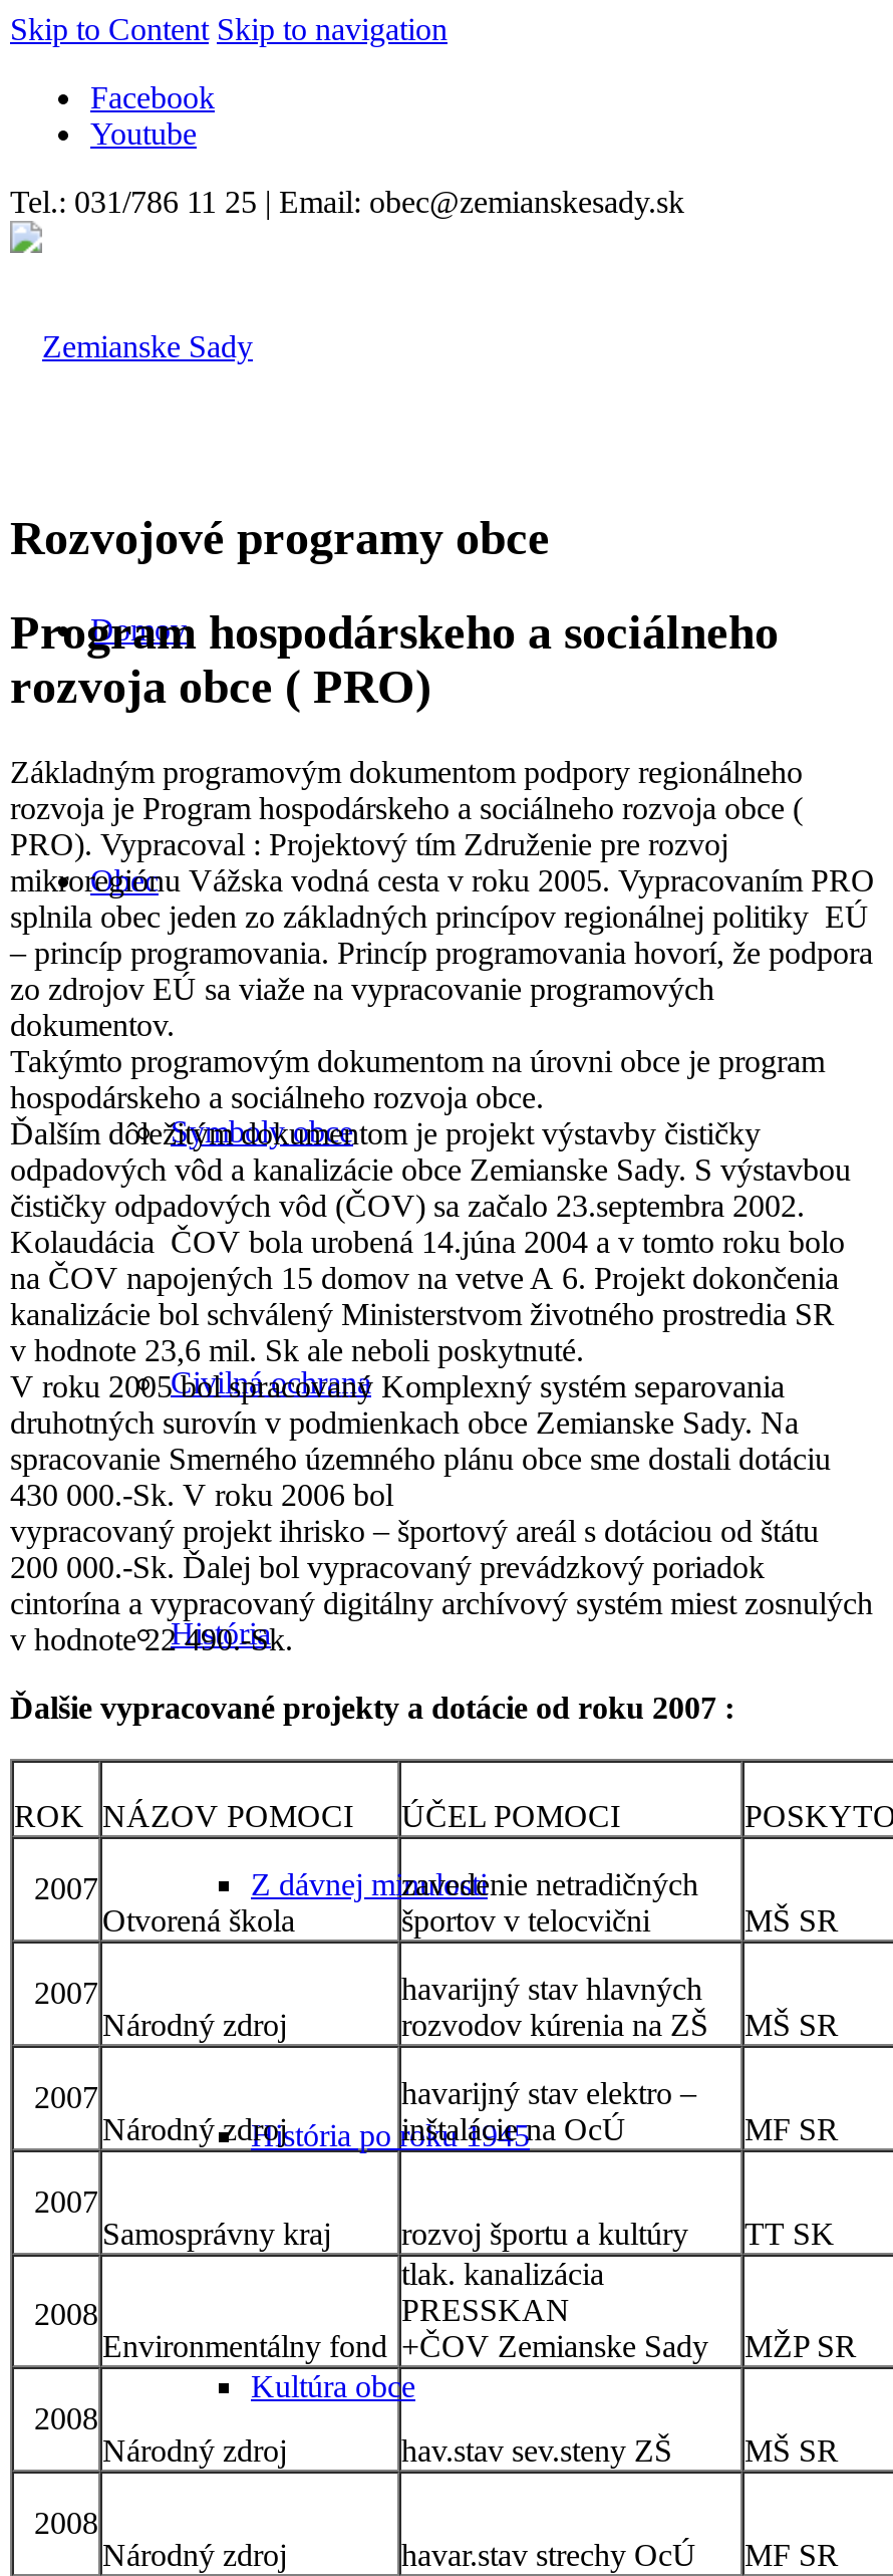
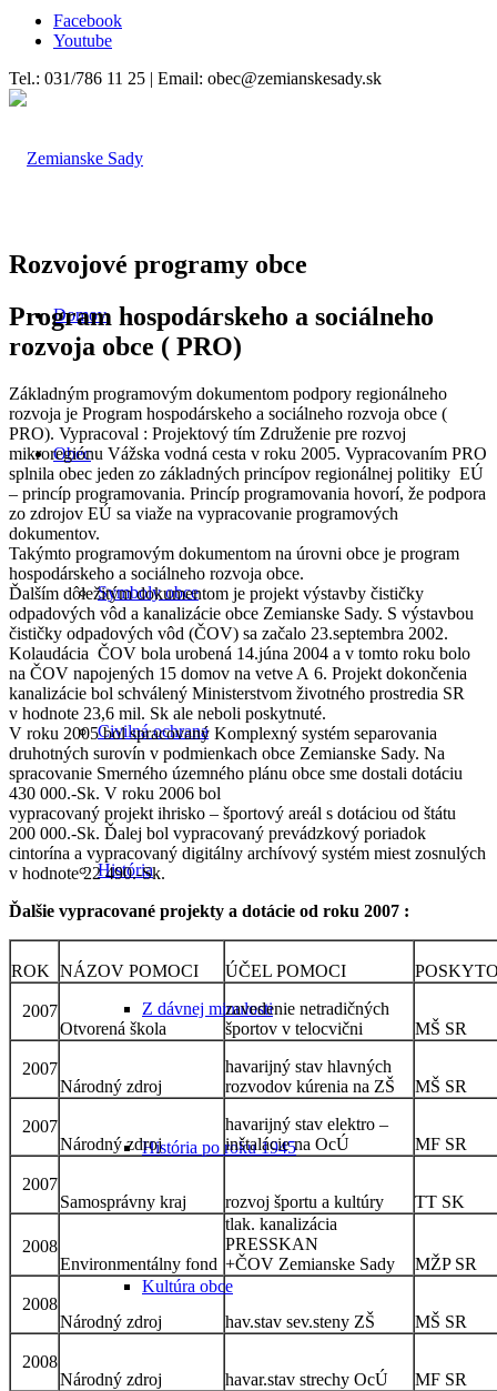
- Skip to Content Skip to navigation
